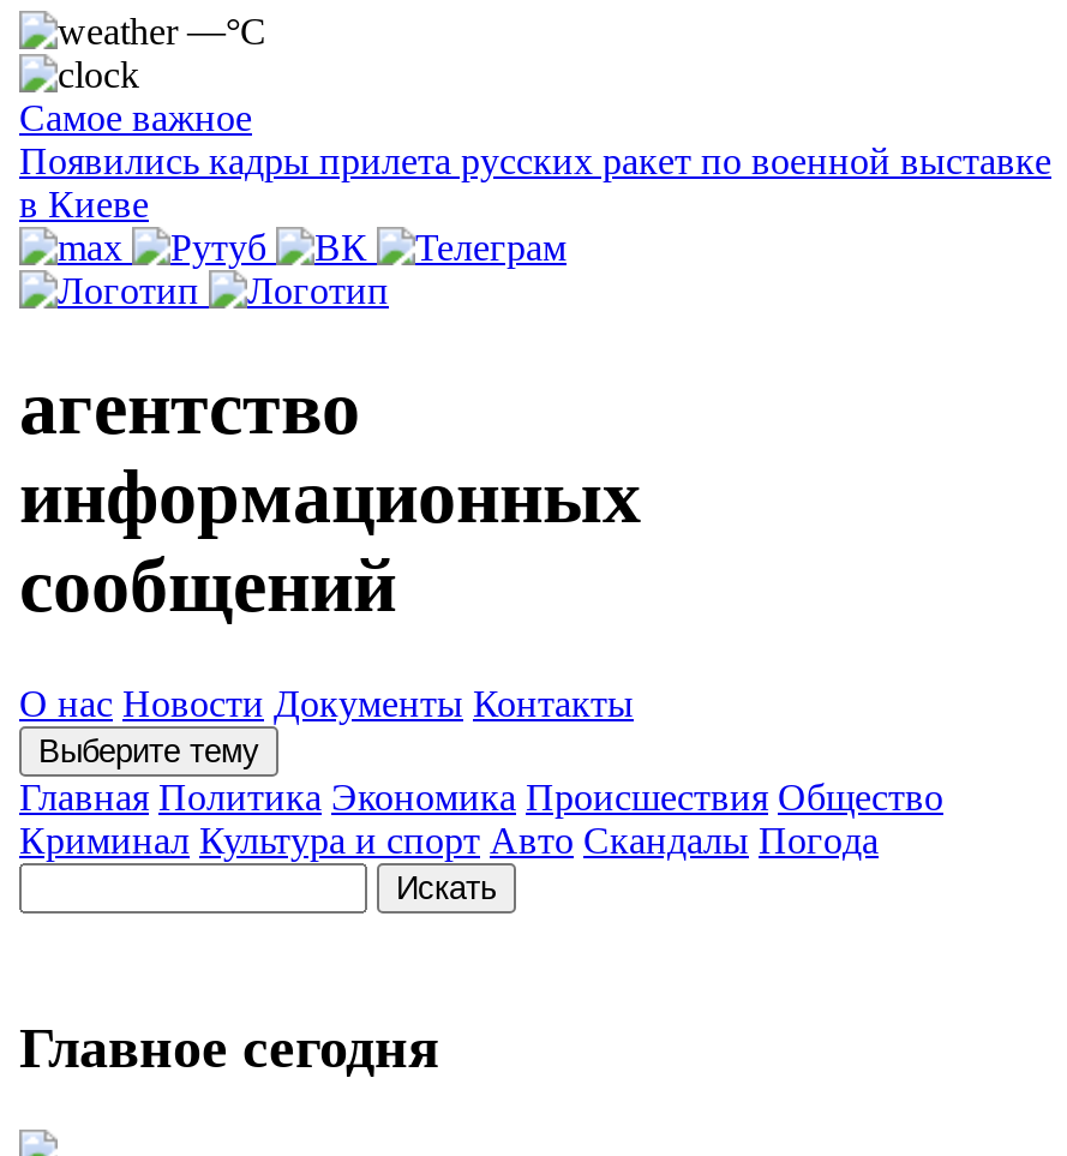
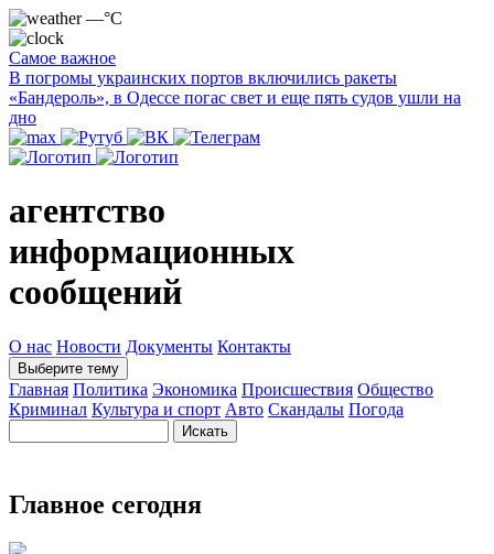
- Появились кадры прилета русских ракет по военной выставке
- в Киеве
+ В погромы украинских портов включились ракеты
+ «Бандероль», в Одессе погас свет и еще пять судов ушли на
+ дно
